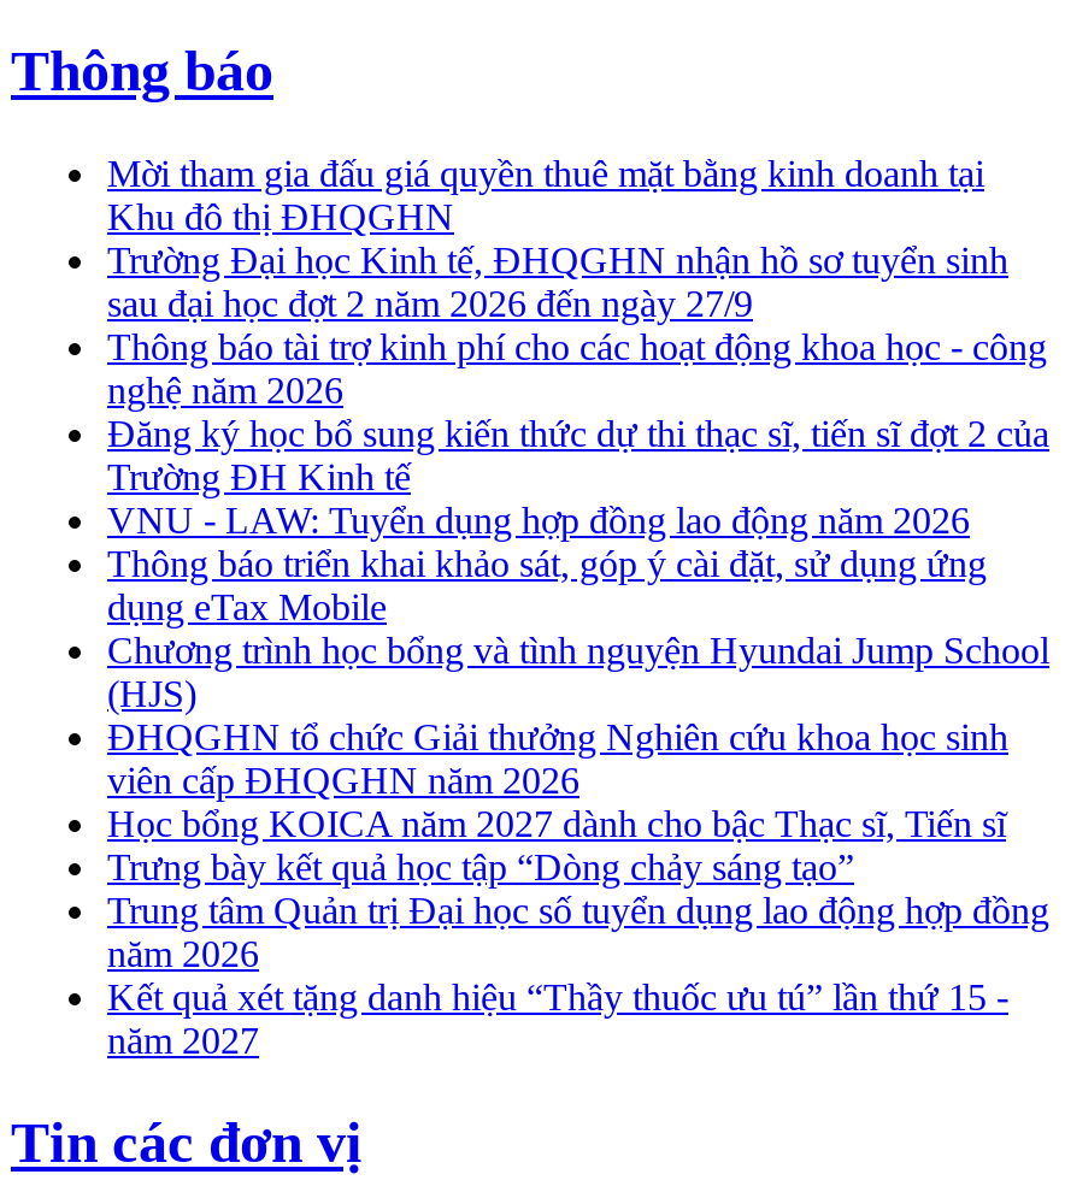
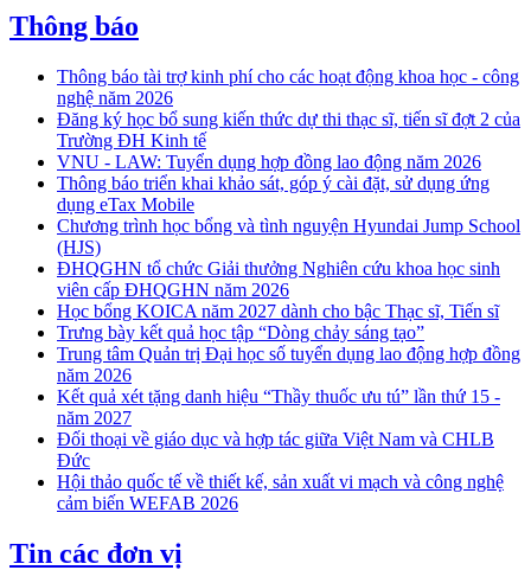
- Mời tham gia đấu giá quyền thuê mặt bằng kinh doanh tại
- Khu đô thị ĐHQGHN
- Trường Đại học Kinh tế, ĐHQGHN nhận hồ sơ tuyển sinh
- sau đại học đợt 2 năm 2026 đến ngày 27/9

moved up: Thông báo tài trợ kinh phí cho các hoạt động khoa học - công | nghệ năm 2026 | Đăng ký học bổ sung kiến thức dự thi thạc sĩ, tiến sĩ đợt 2 của | ... | Kết quả xét tặng danh hiệu “Thầy thuốc ưu tú” lần thứ 15 - | năm 2027

+ Đối thoại về giáo dục và hợp tác giữa Việt Nam và CHLB
+ Đức
+ Hội thảo quốc tế về thiết kế, sản xuất vi mạch và công nghệ
+ cảm biến WEFAB 2026
